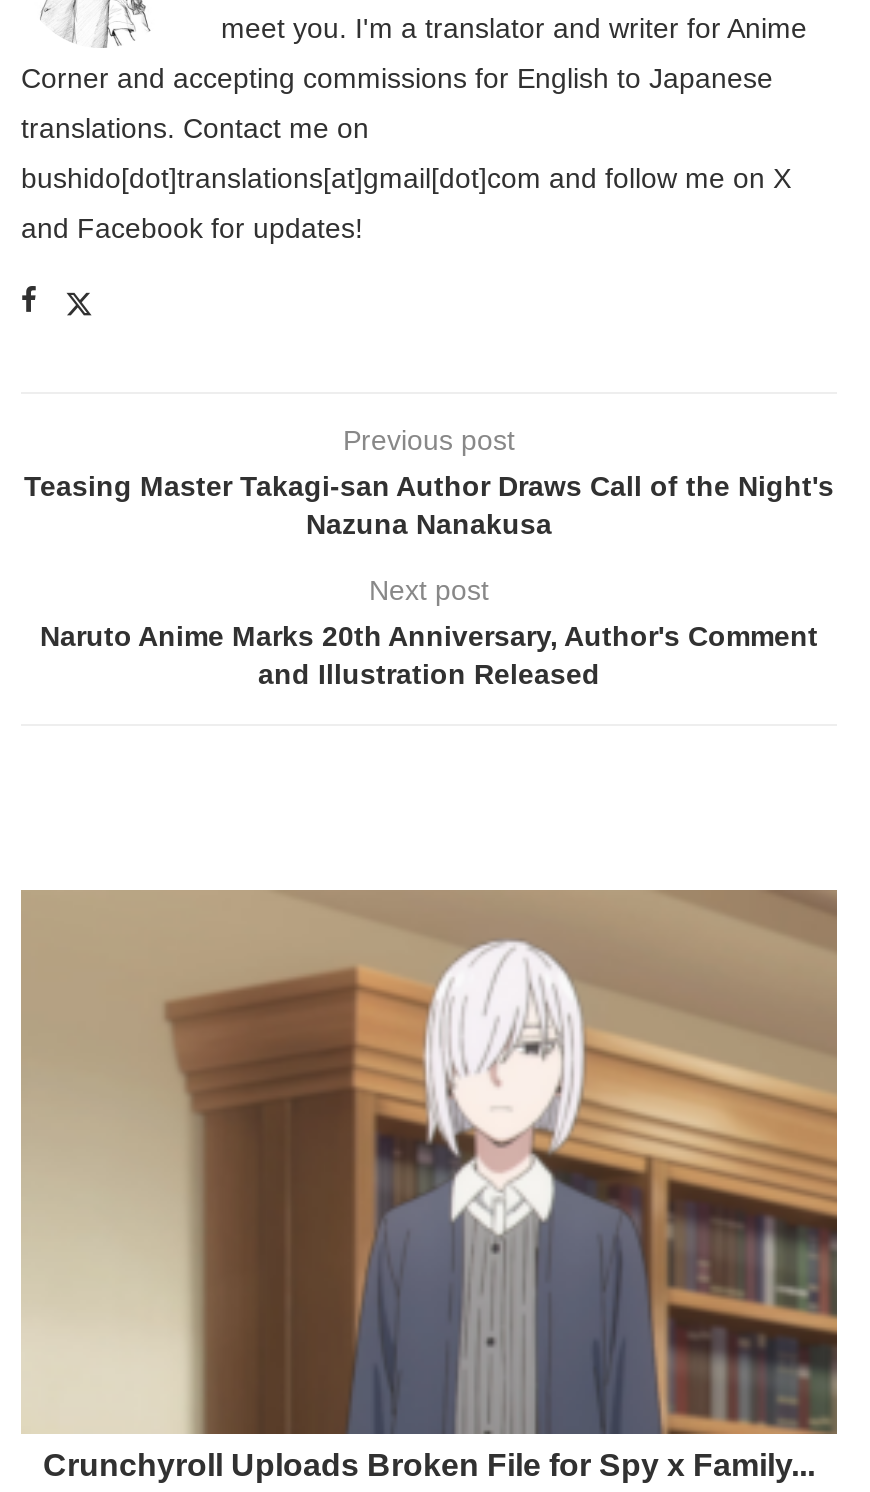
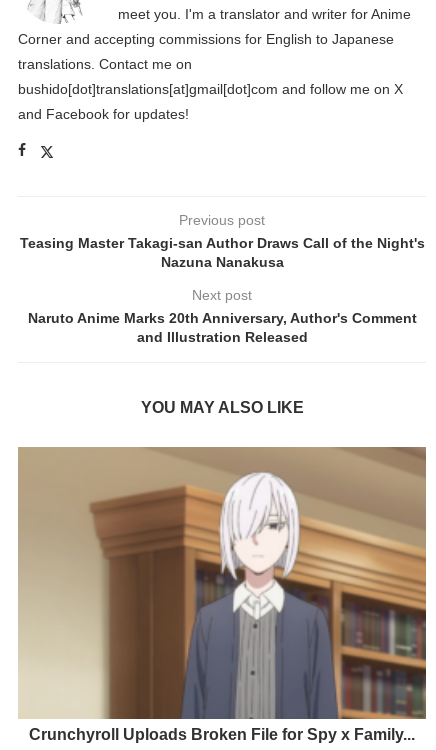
+ YOU MAY ALSO LIKE
